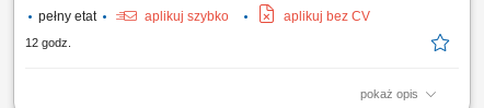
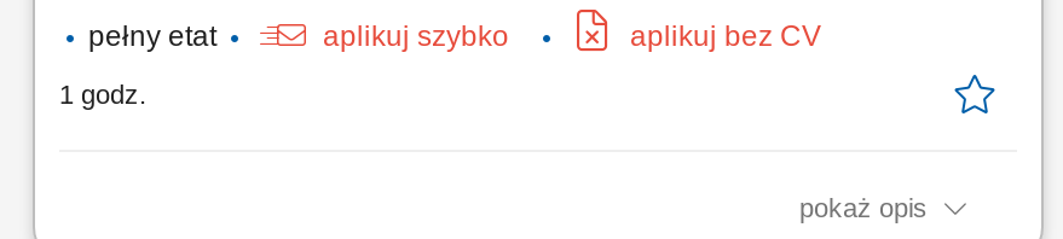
- 12 godz.
+ 1 godz.
